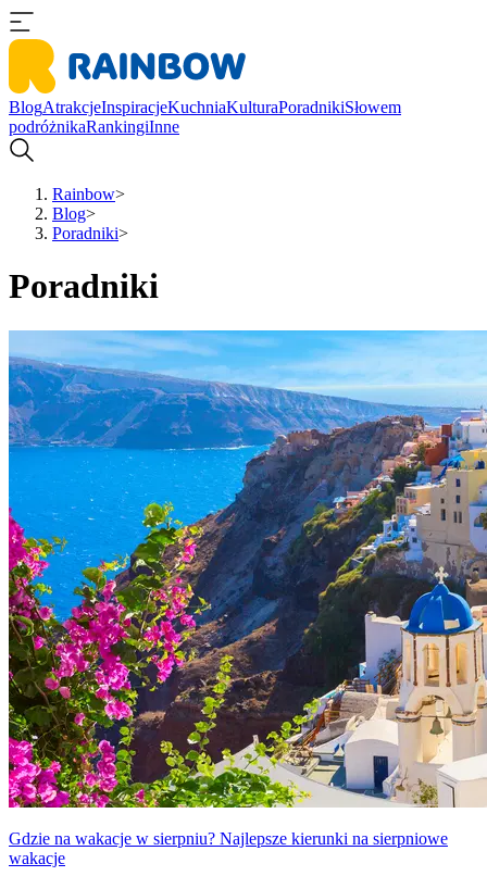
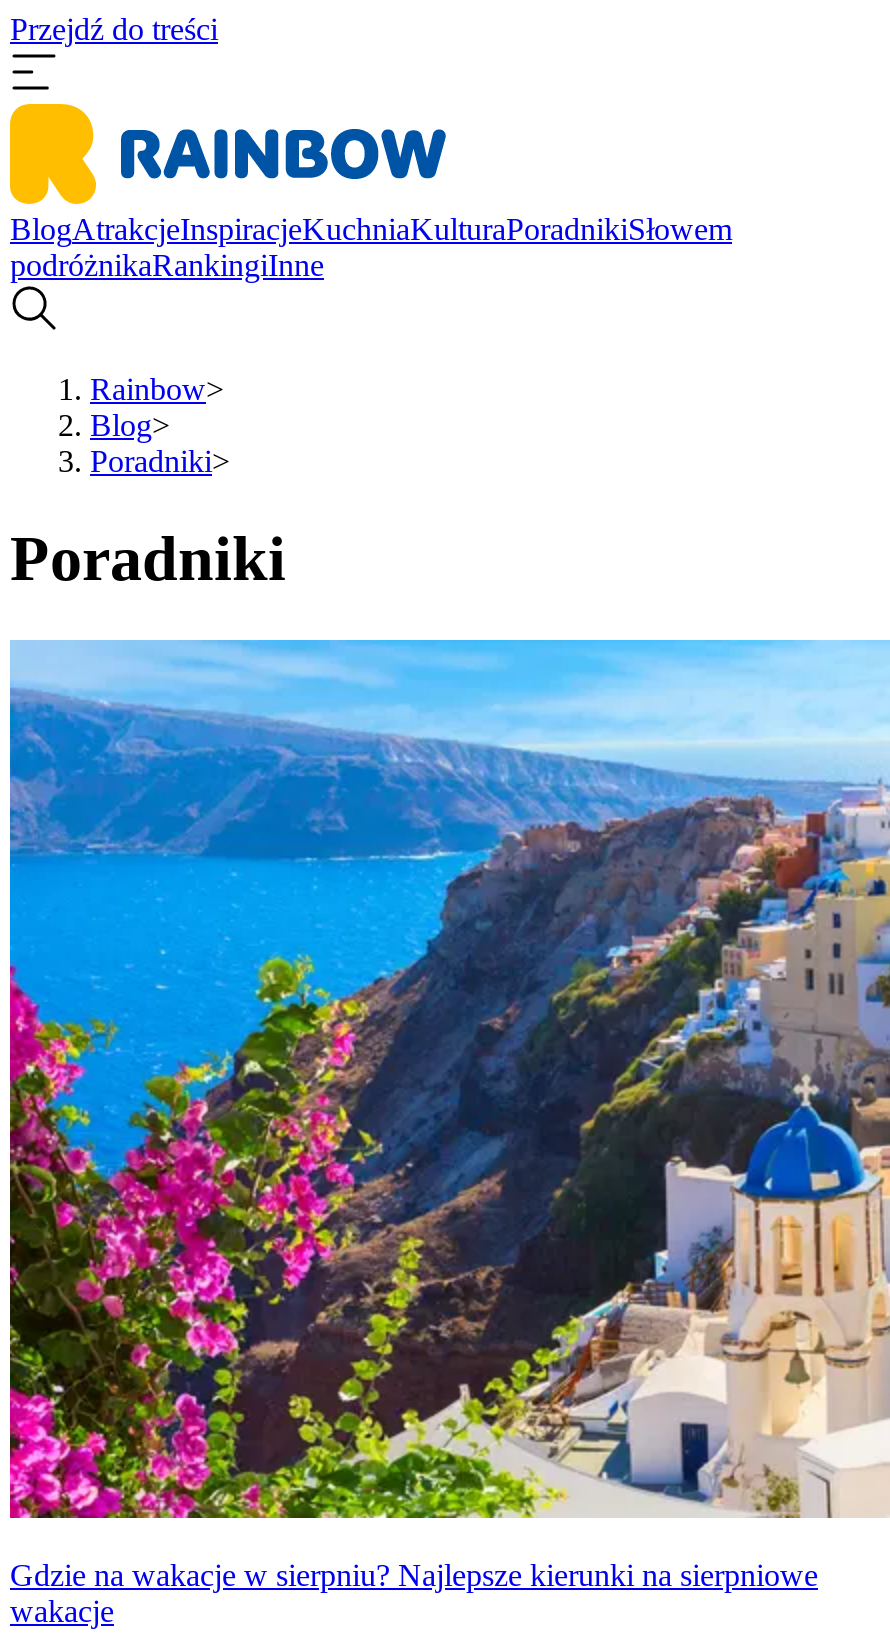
+ Przejdź do treści
